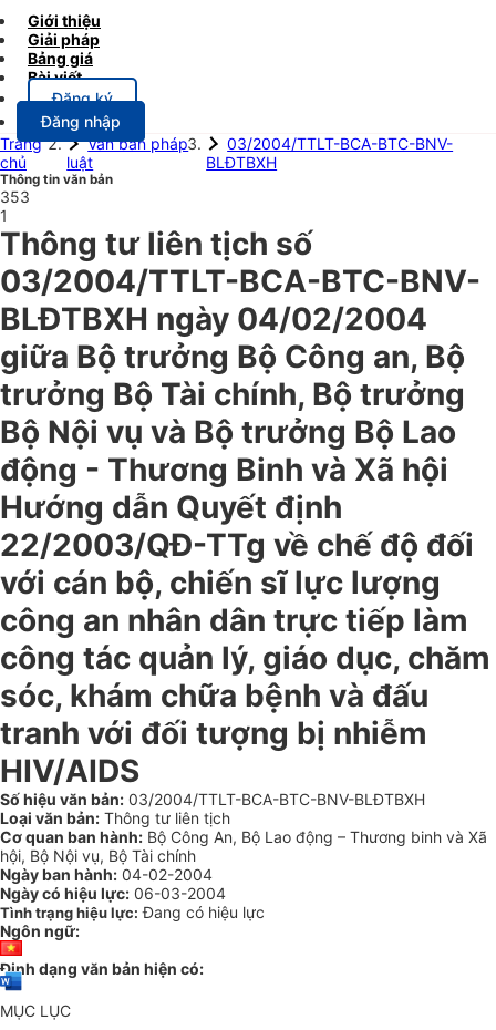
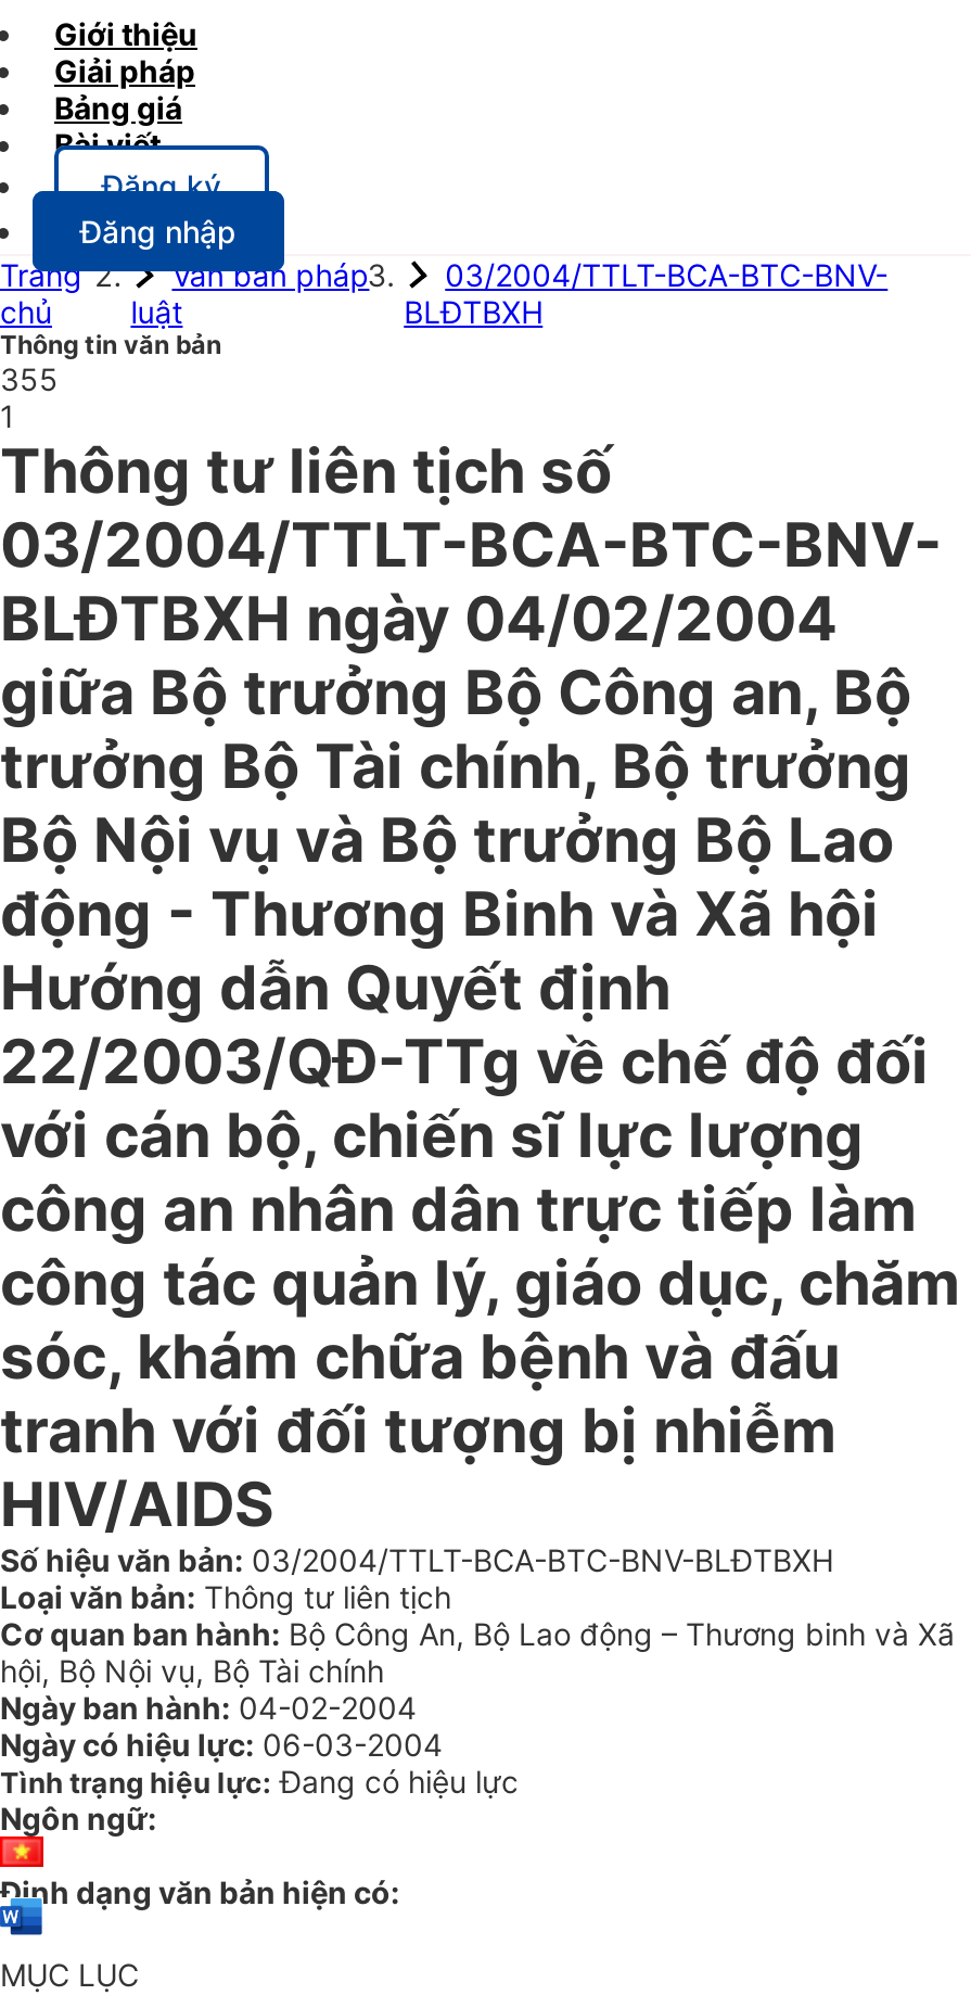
- 353
+ 355
